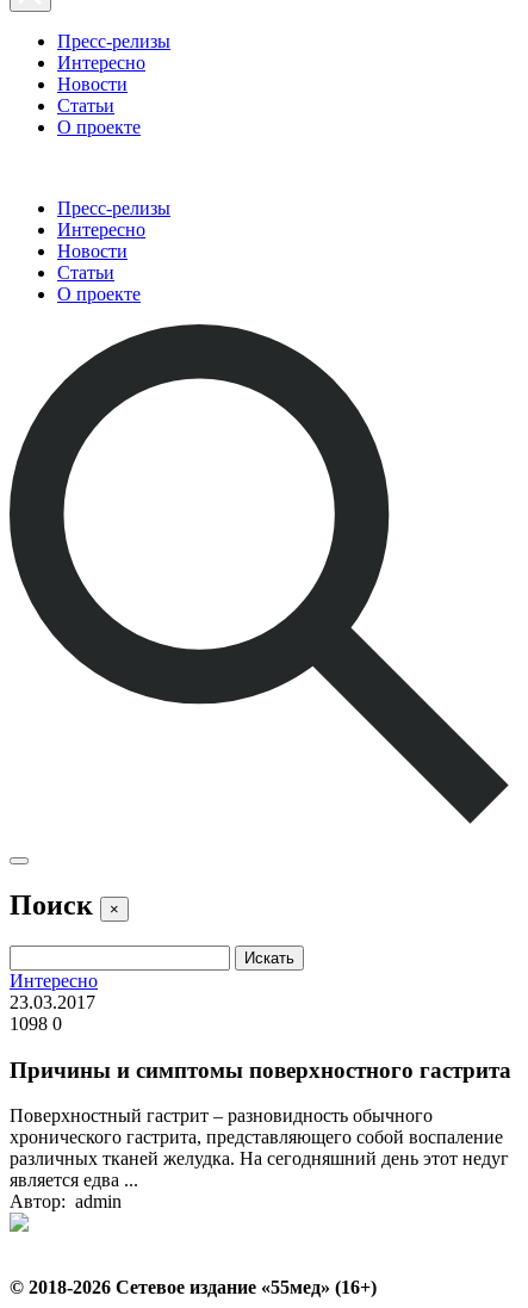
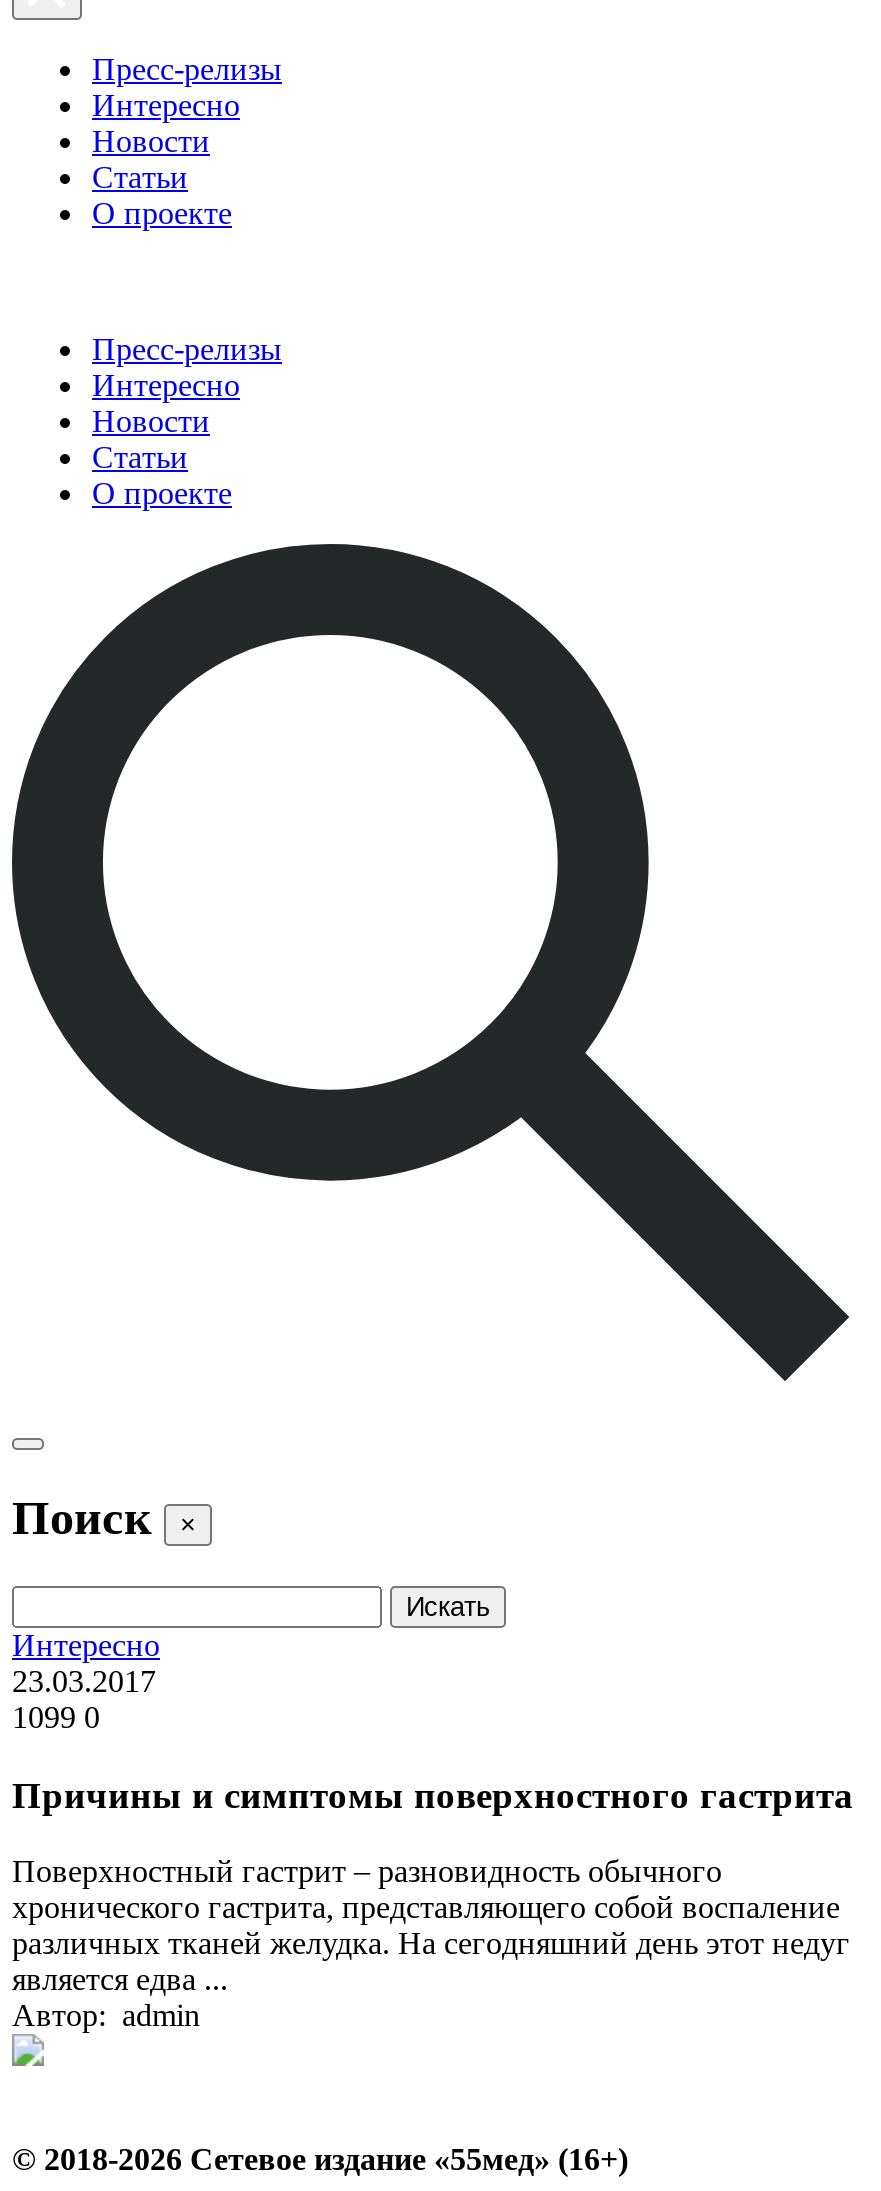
- 1098 0
+ 1099 0
